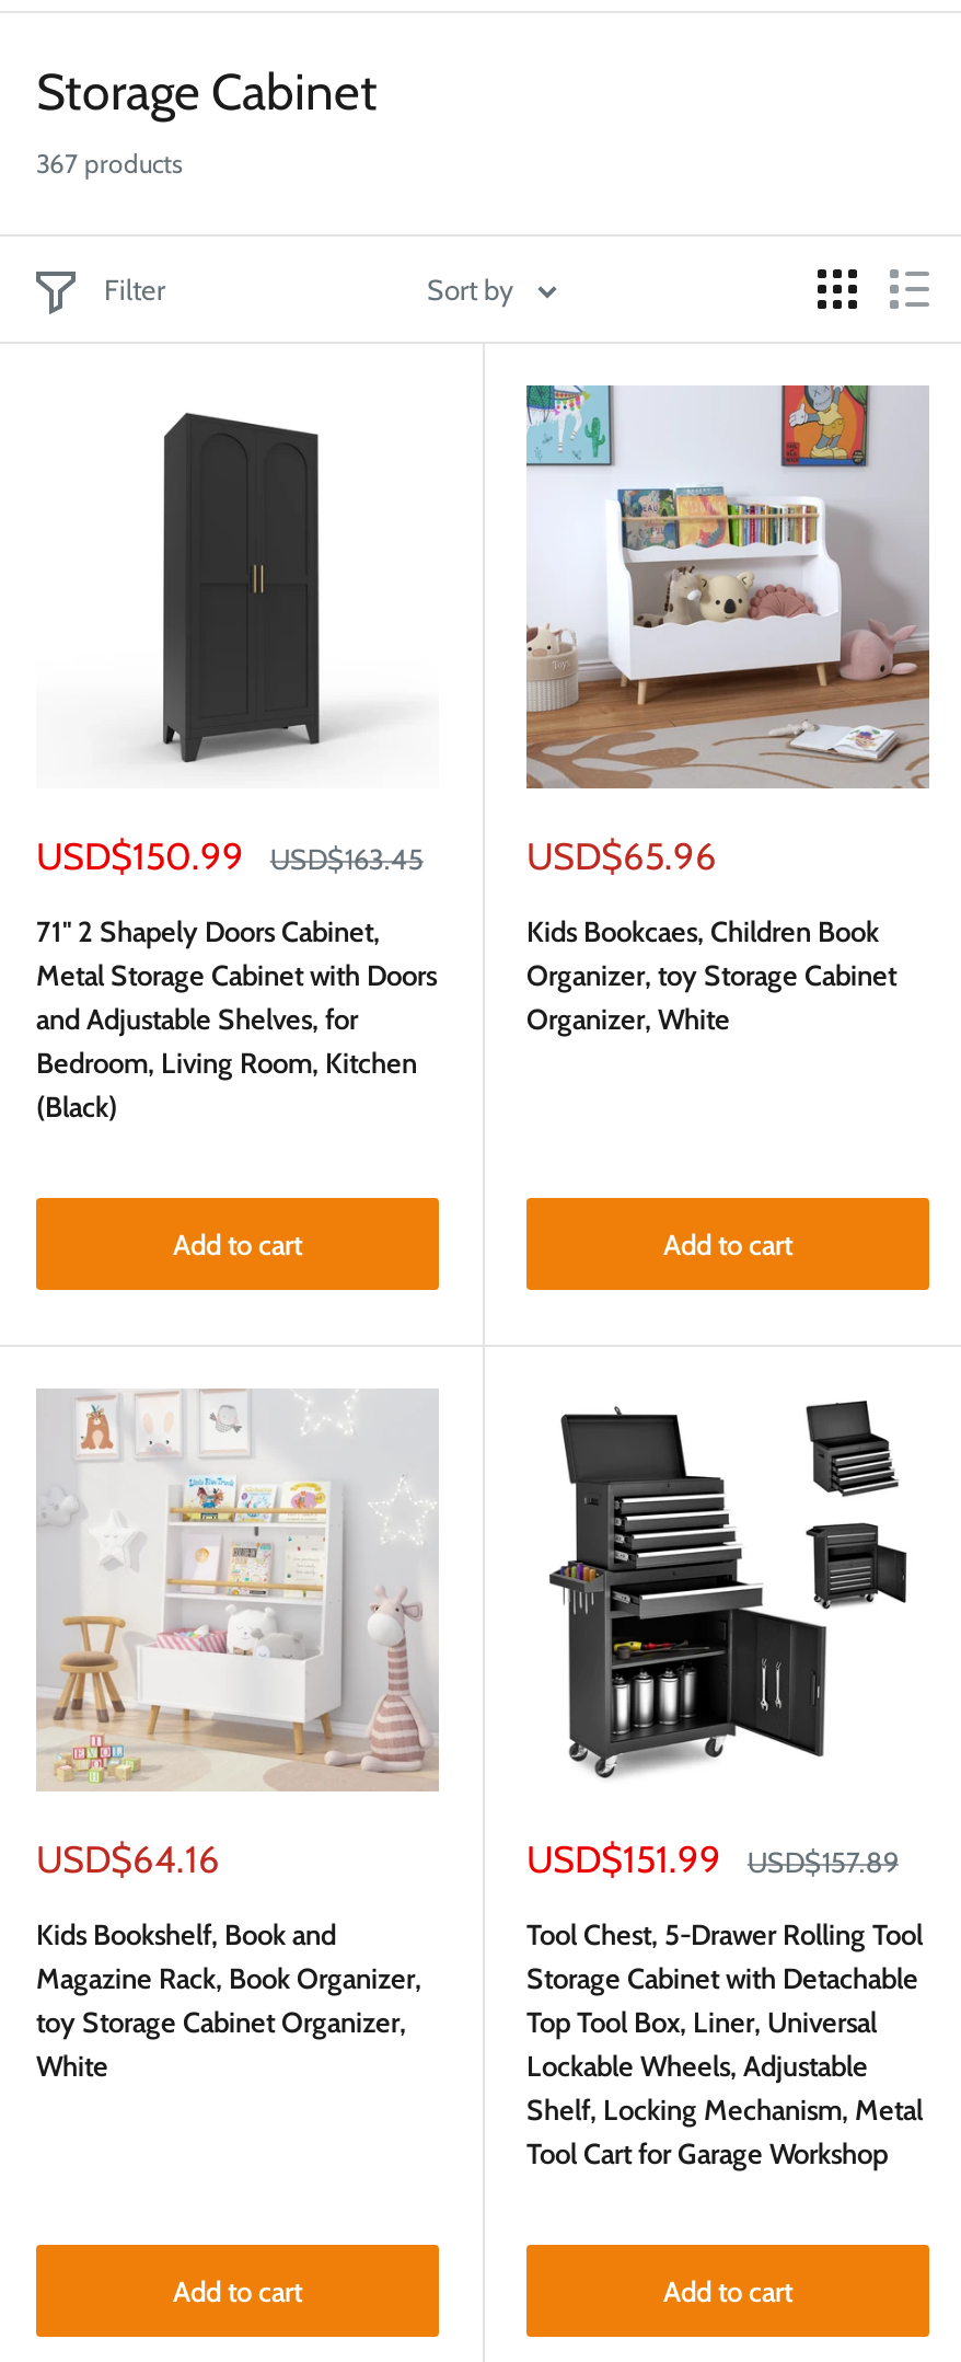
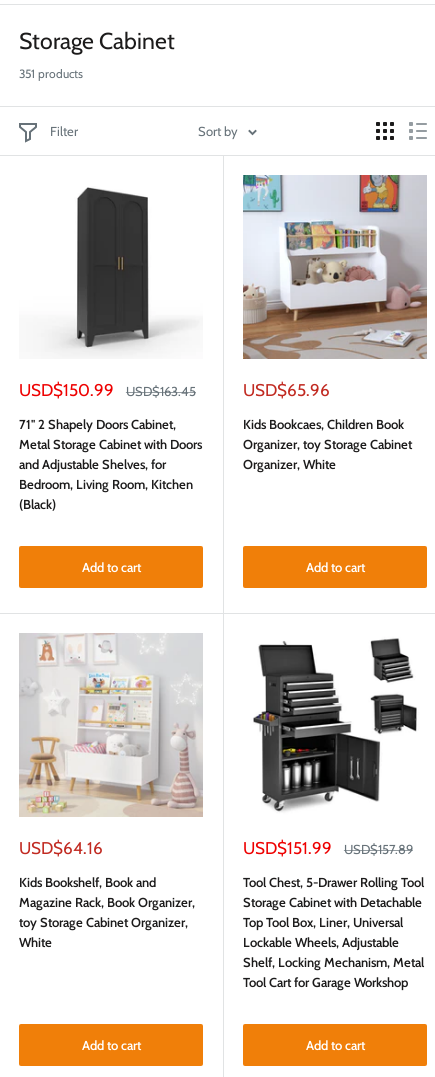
- 367 products
+ 351 products
